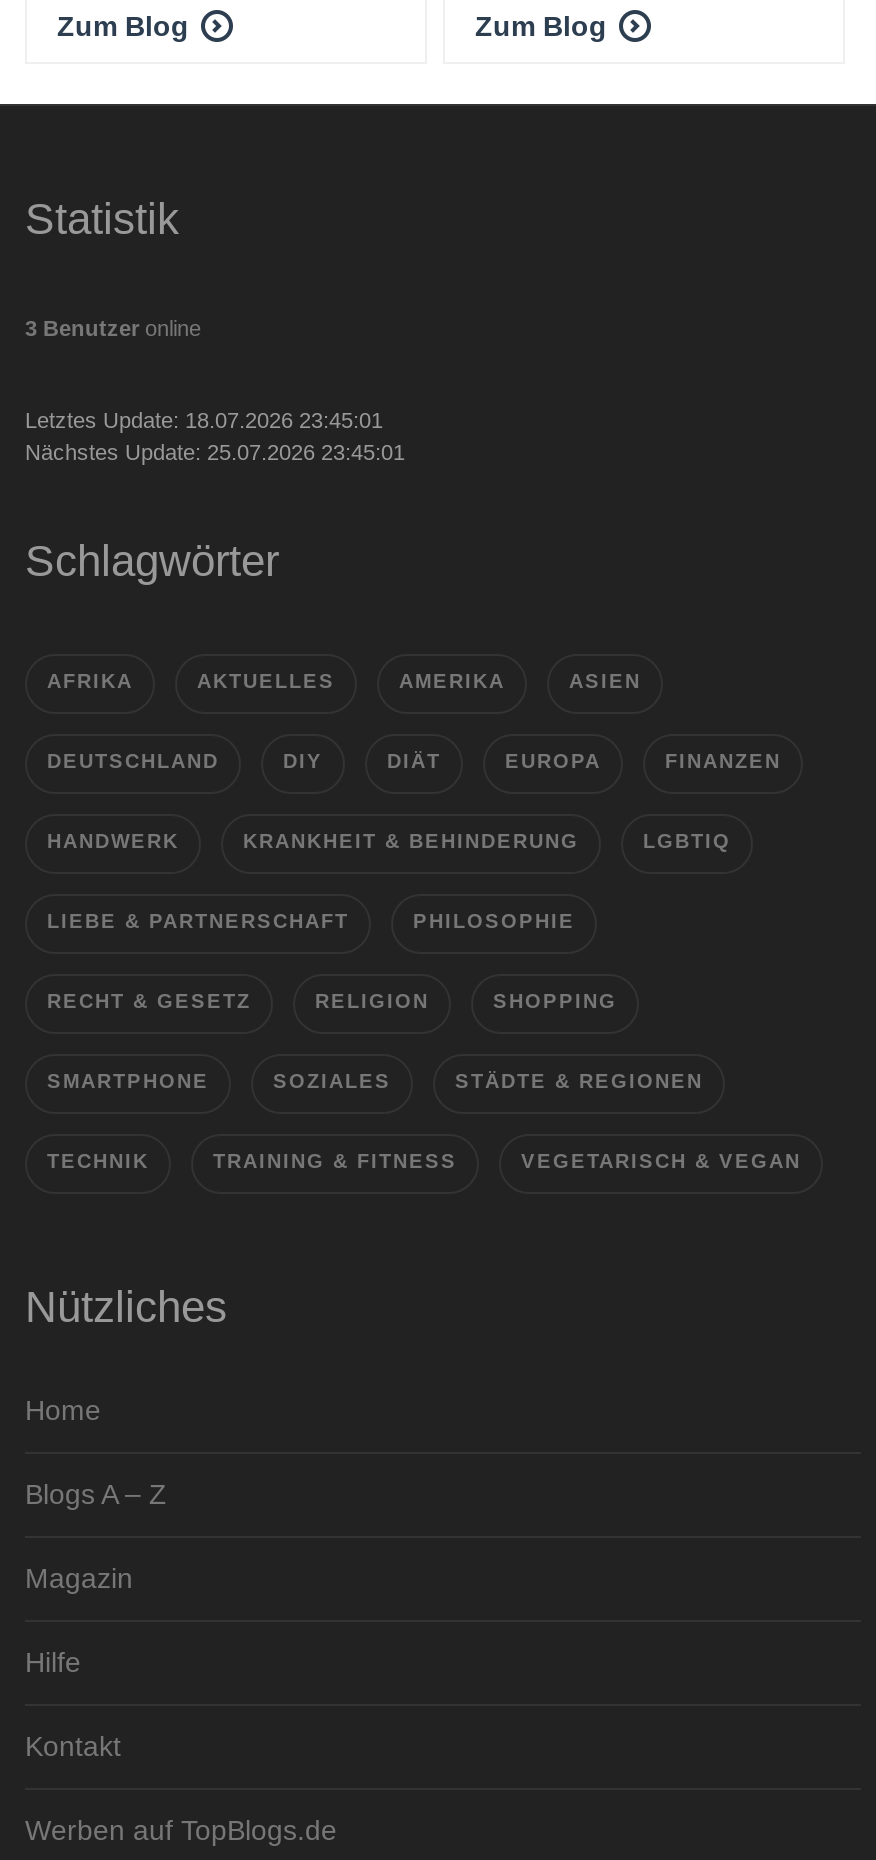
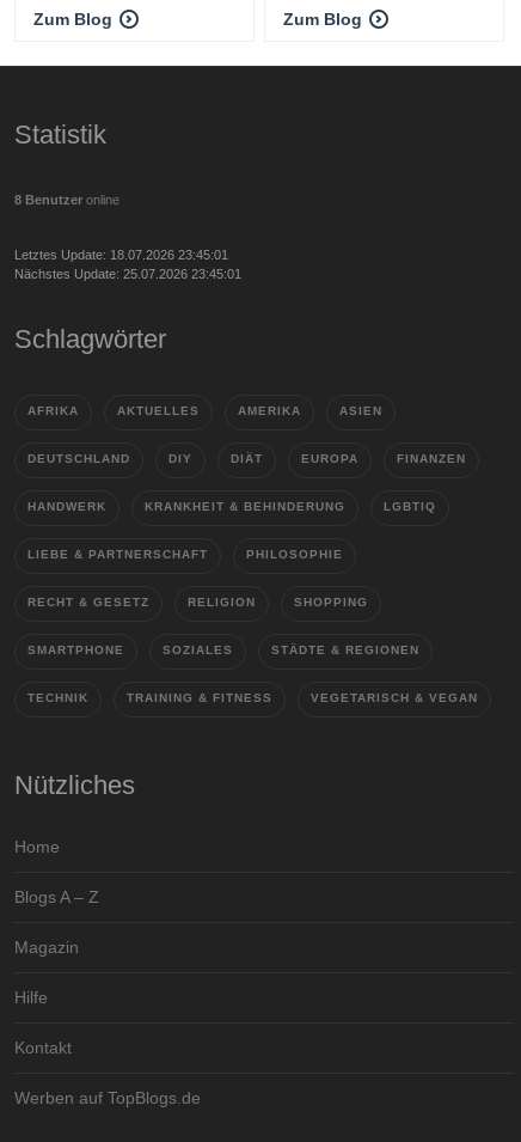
- 3 Benutzer online
+ 8 Benutzer online
